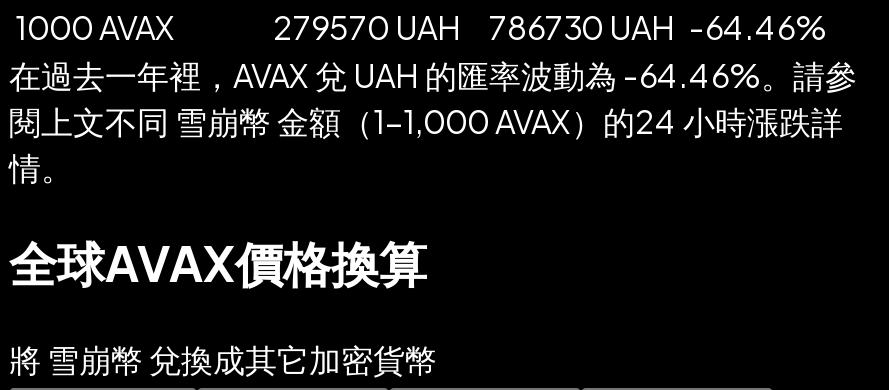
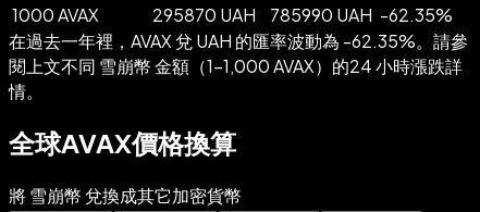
- 279570 UAH
+ 295870 UAH

- 786730 UAH -64.46%
+ 785990 UAH -62.35%

- 在過去一年裡，AVAX 兌 UAH 的匯率波動為 -64.46%。請參
+ 在過去一年裡，AVAX 兌 UAH 的匯率波動為 -62.35%。請參
